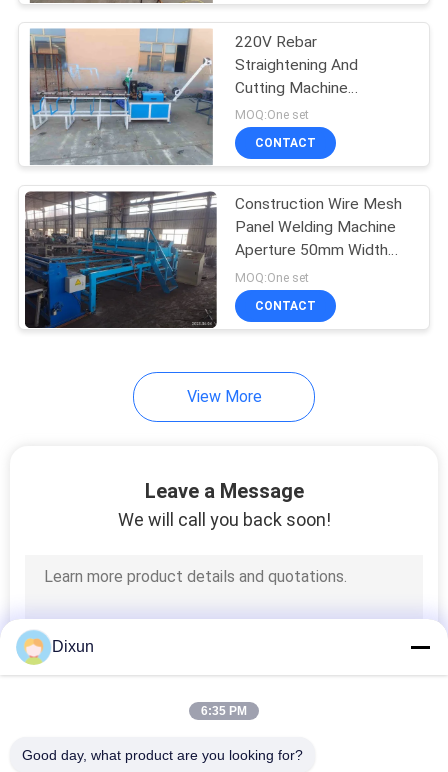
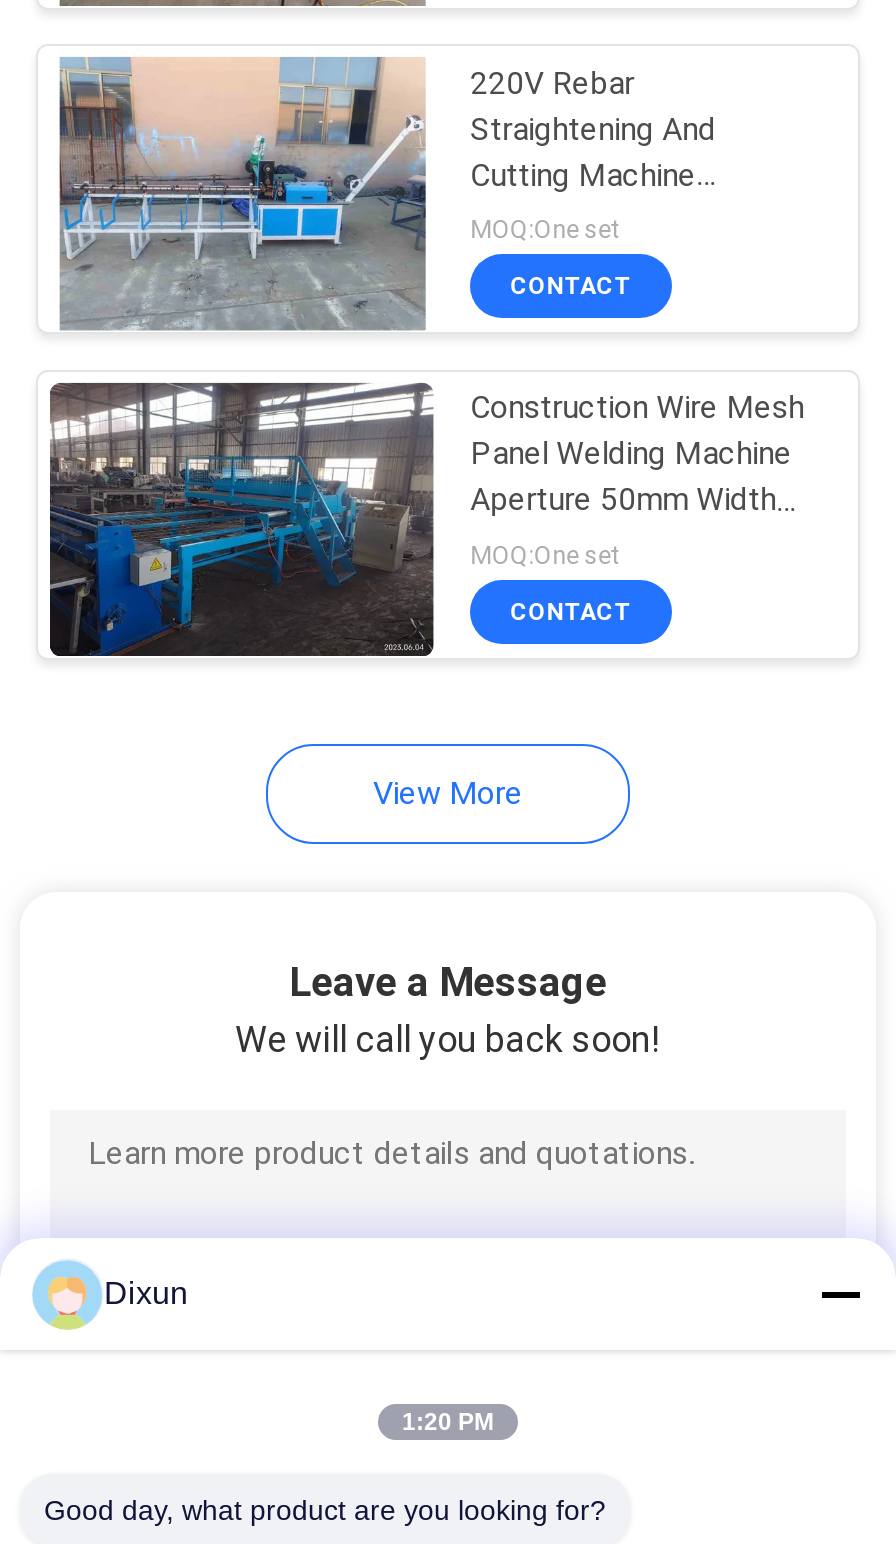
- 6:35 PM
+ 1:20 PM
